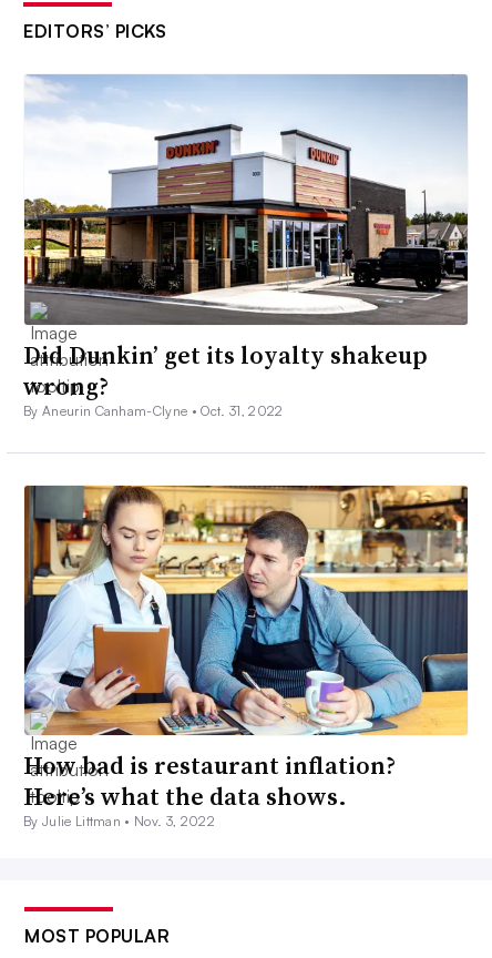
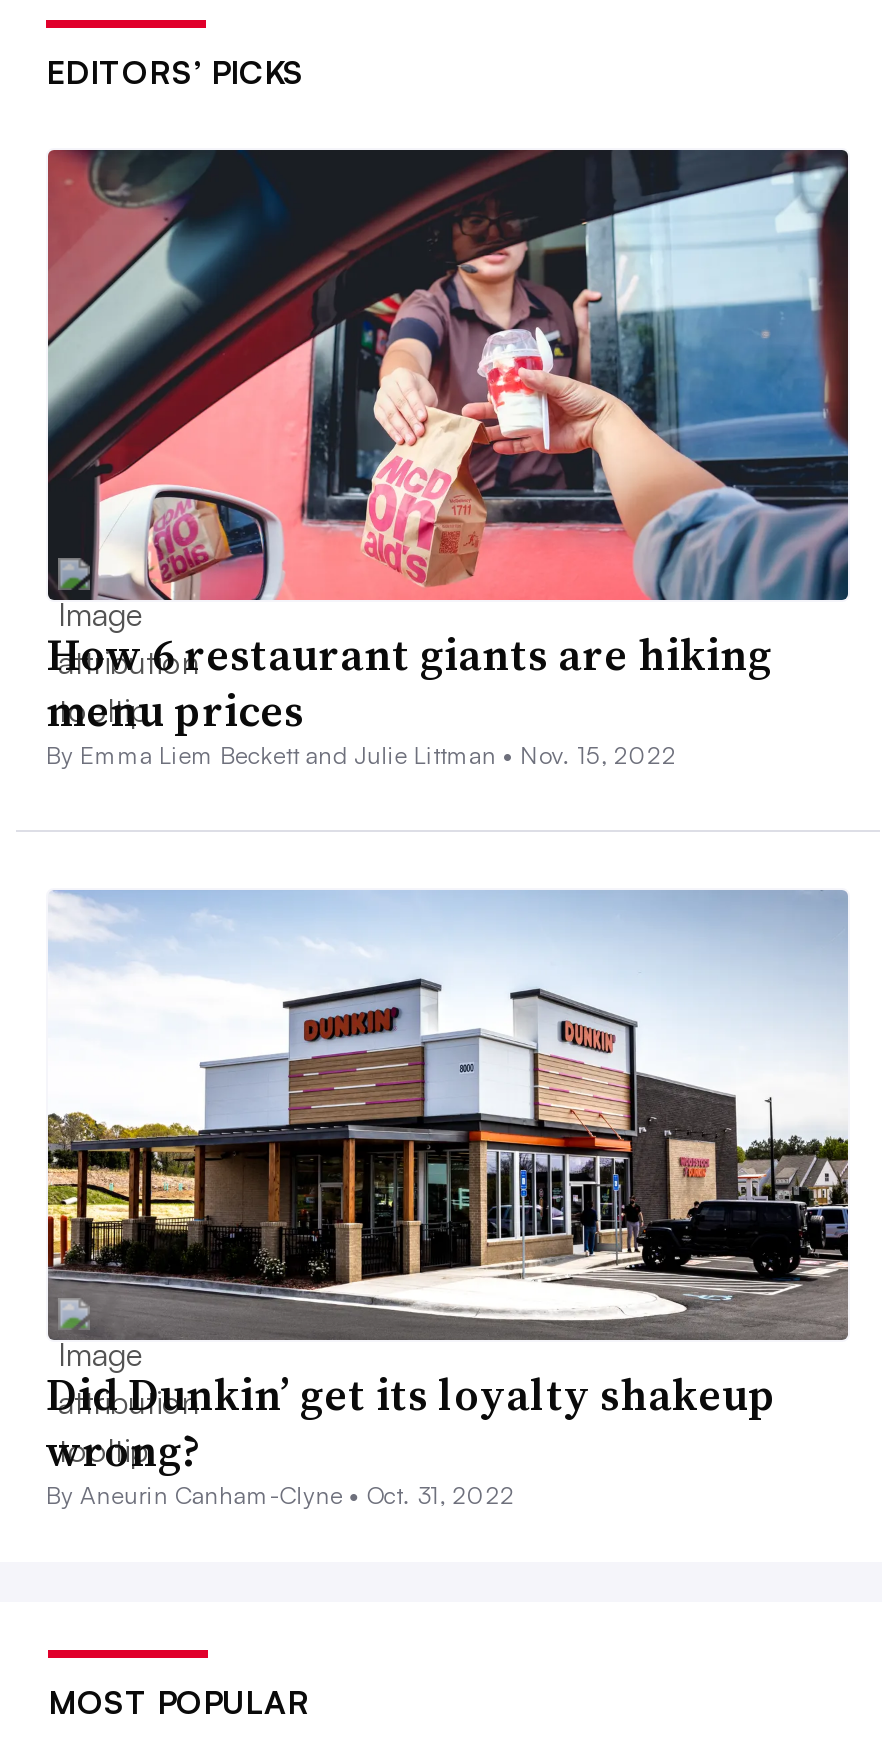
+ [image]
+ How 6 restaurant giants are hiking
+ menu prices
+ By Emma Liem Beckett and Julie Littman • Nov. 15, 2022

moved down: [image] | Did Dunkin’ get its loyalty shakeup | wrong? | By Aneurin Canham-Clyne • Oct. 31, 2022

- [image]
- How bad is restaurant inflation?
- Here’s what the data shows.
- By Julie Littman • Nov. 3, 2022
